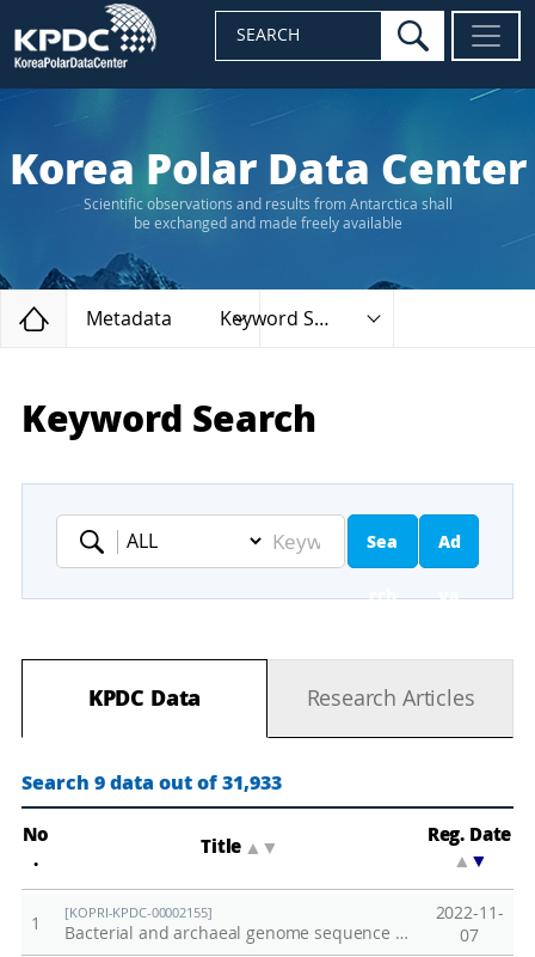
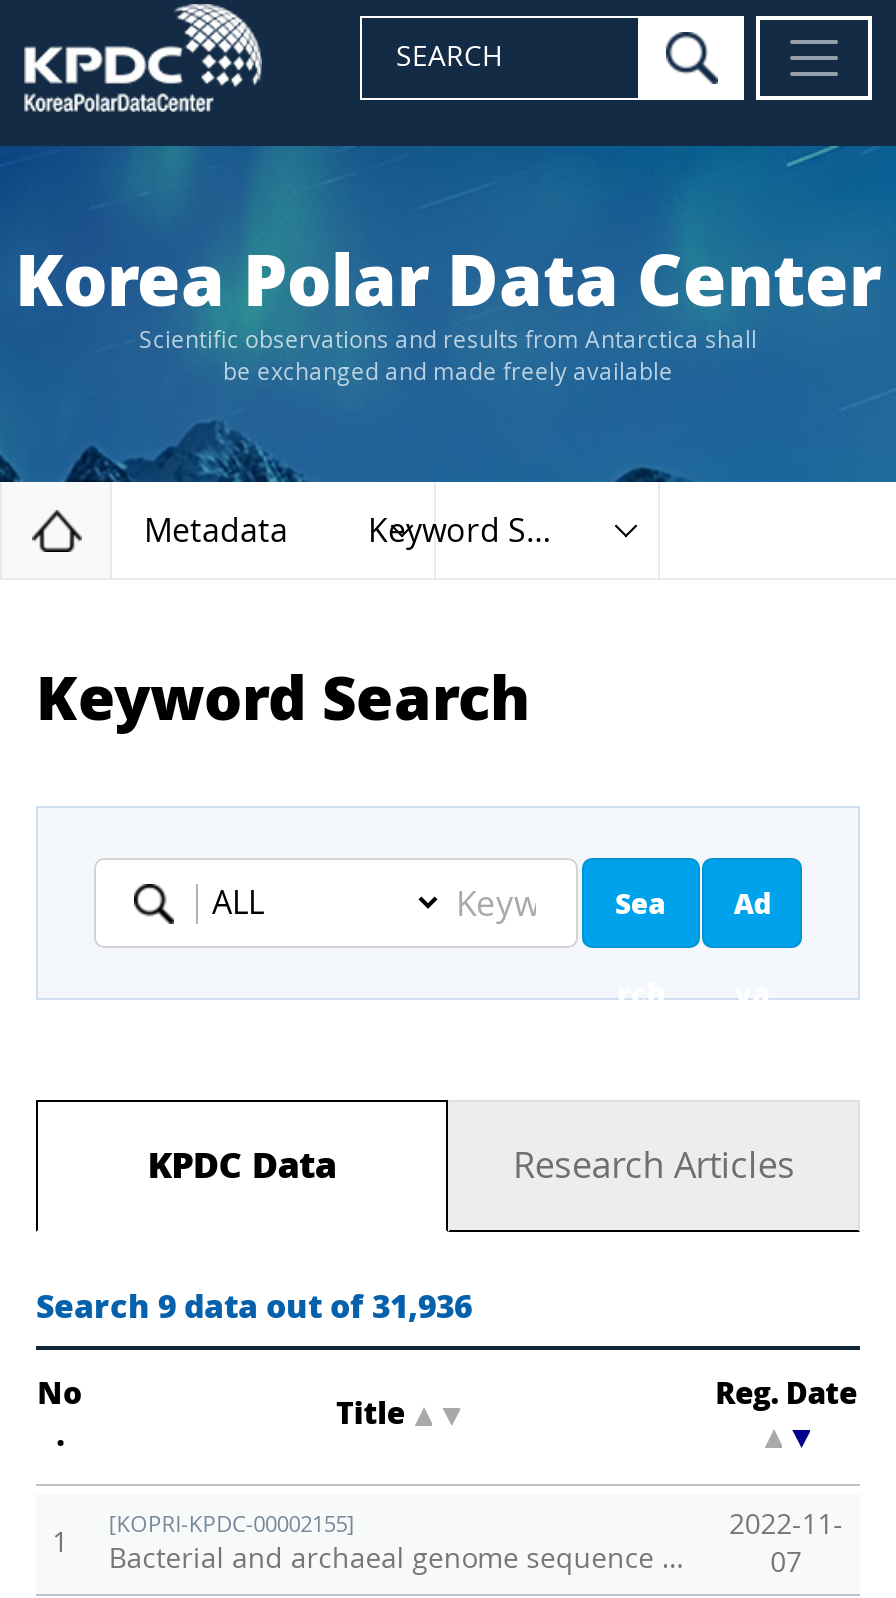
- Search 9 data out of 31,933
+ Search 9 data out of 31,936
